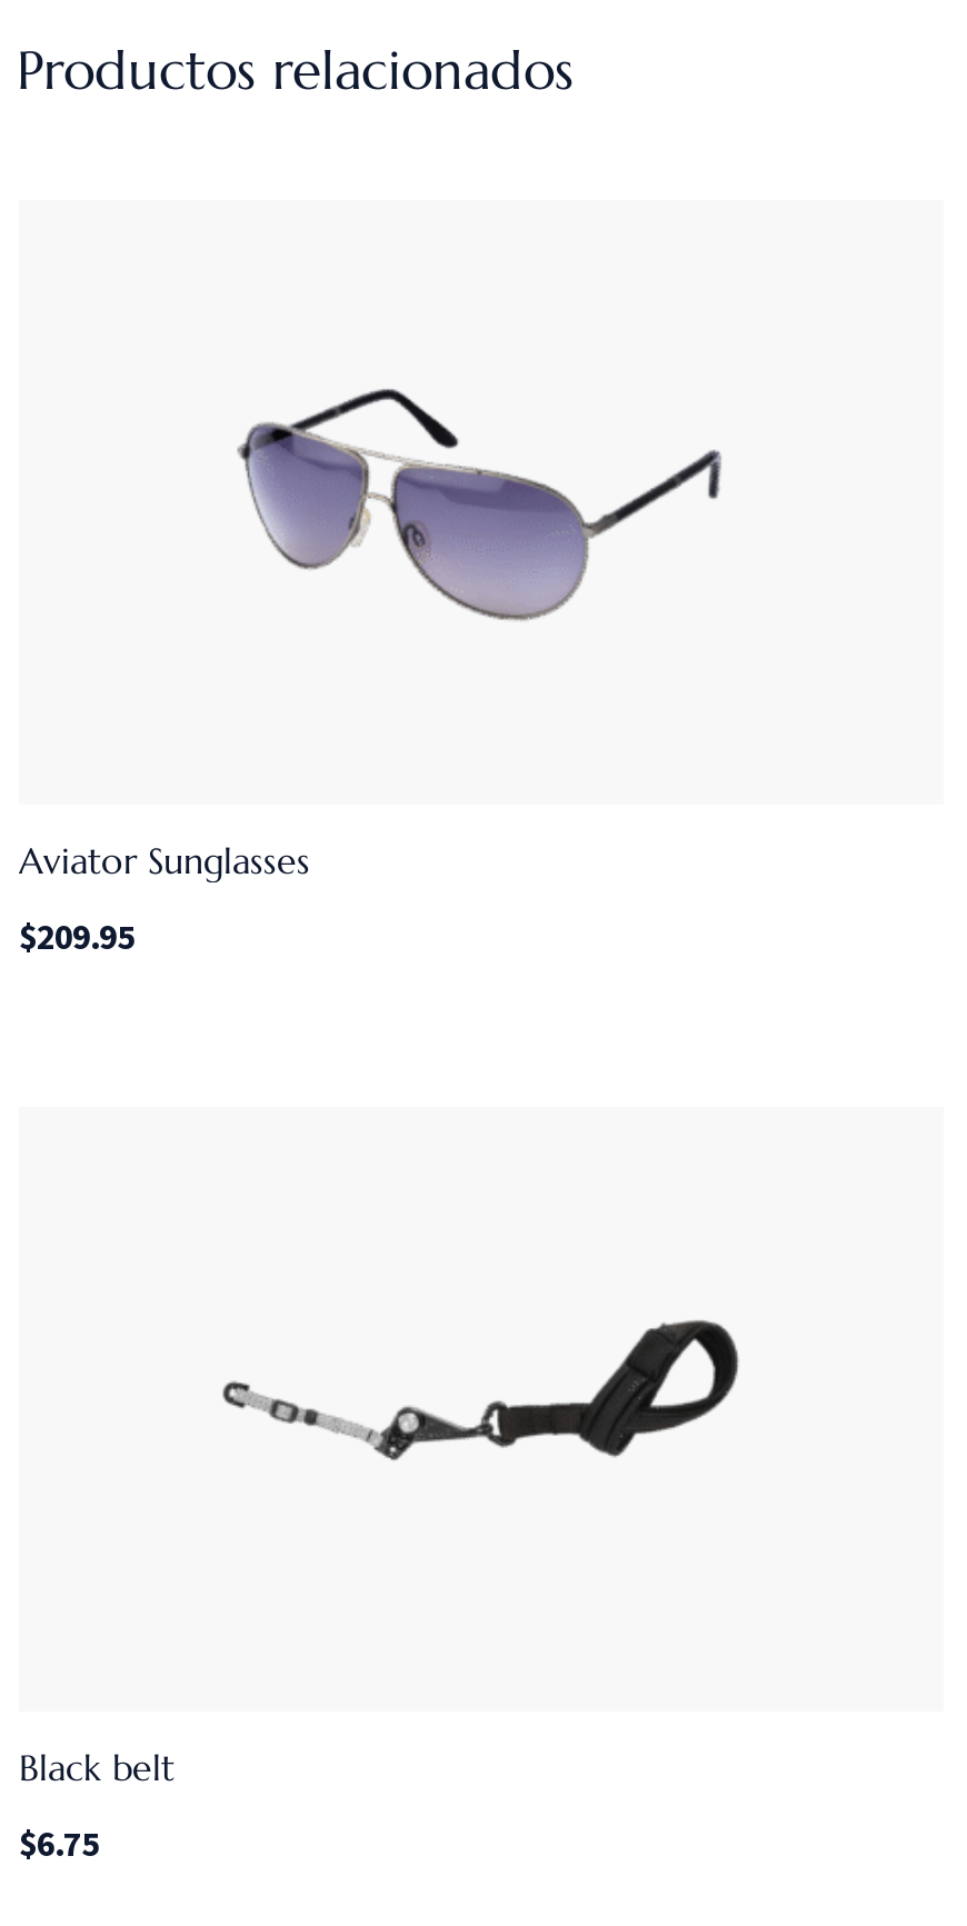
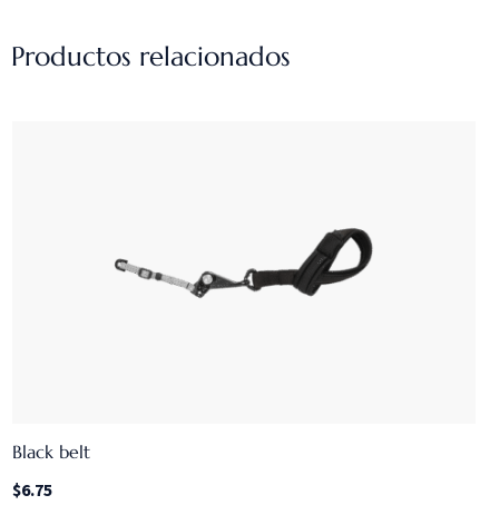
- [image]

- Aviator Sunglasses
- $209.95
